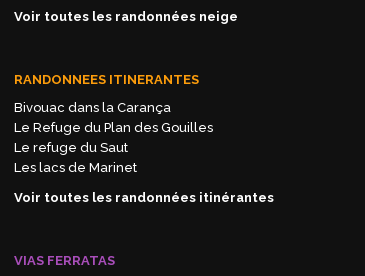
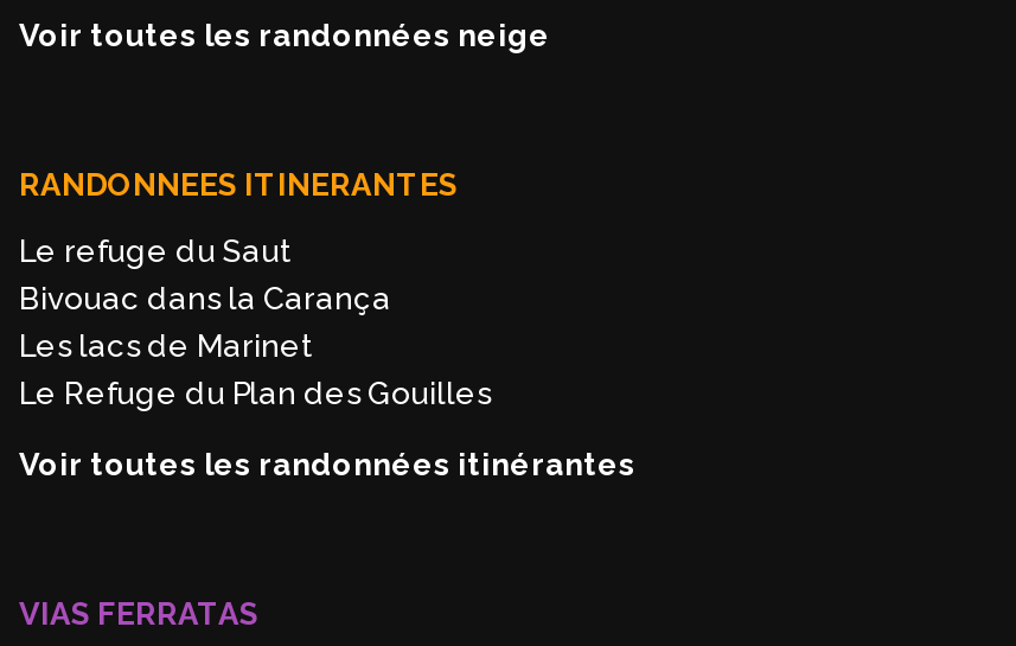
moved down: Bivouac dans la Carança

moved down: Le Refuge du Plan des Gouilles

moved up: Le refuge du Saut

moved up: Les lacs de Marinet
